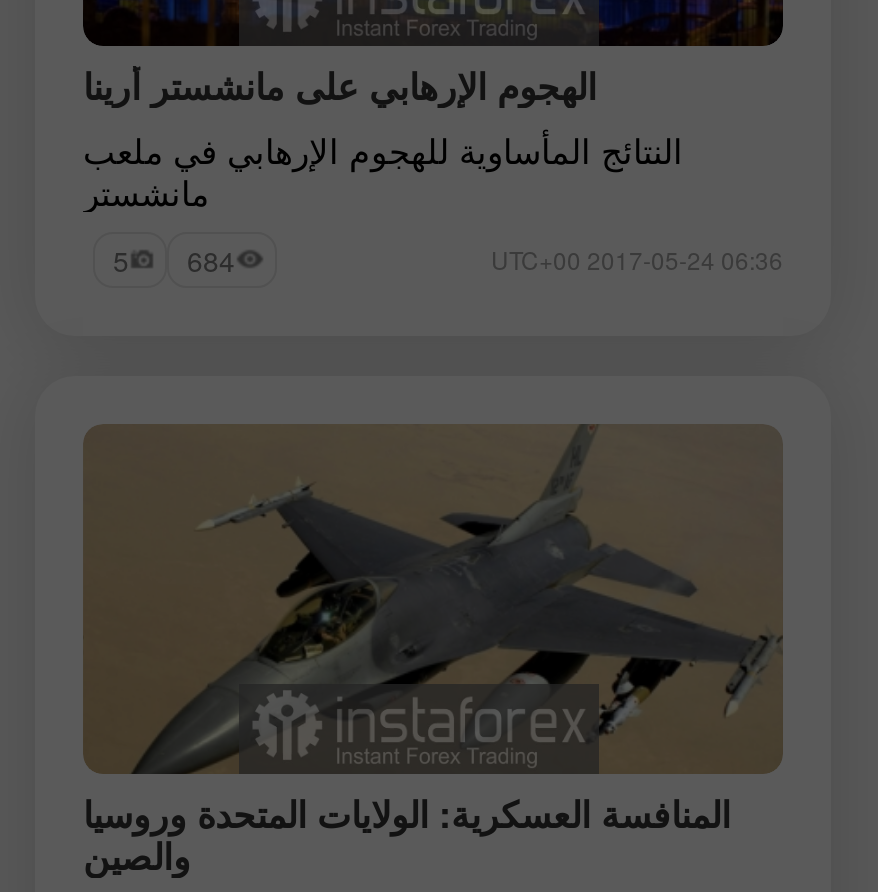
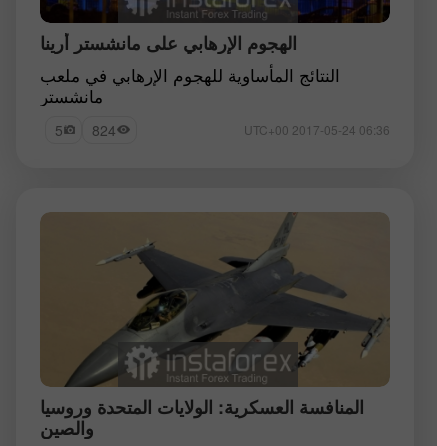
- 5 684
+ 5 824
